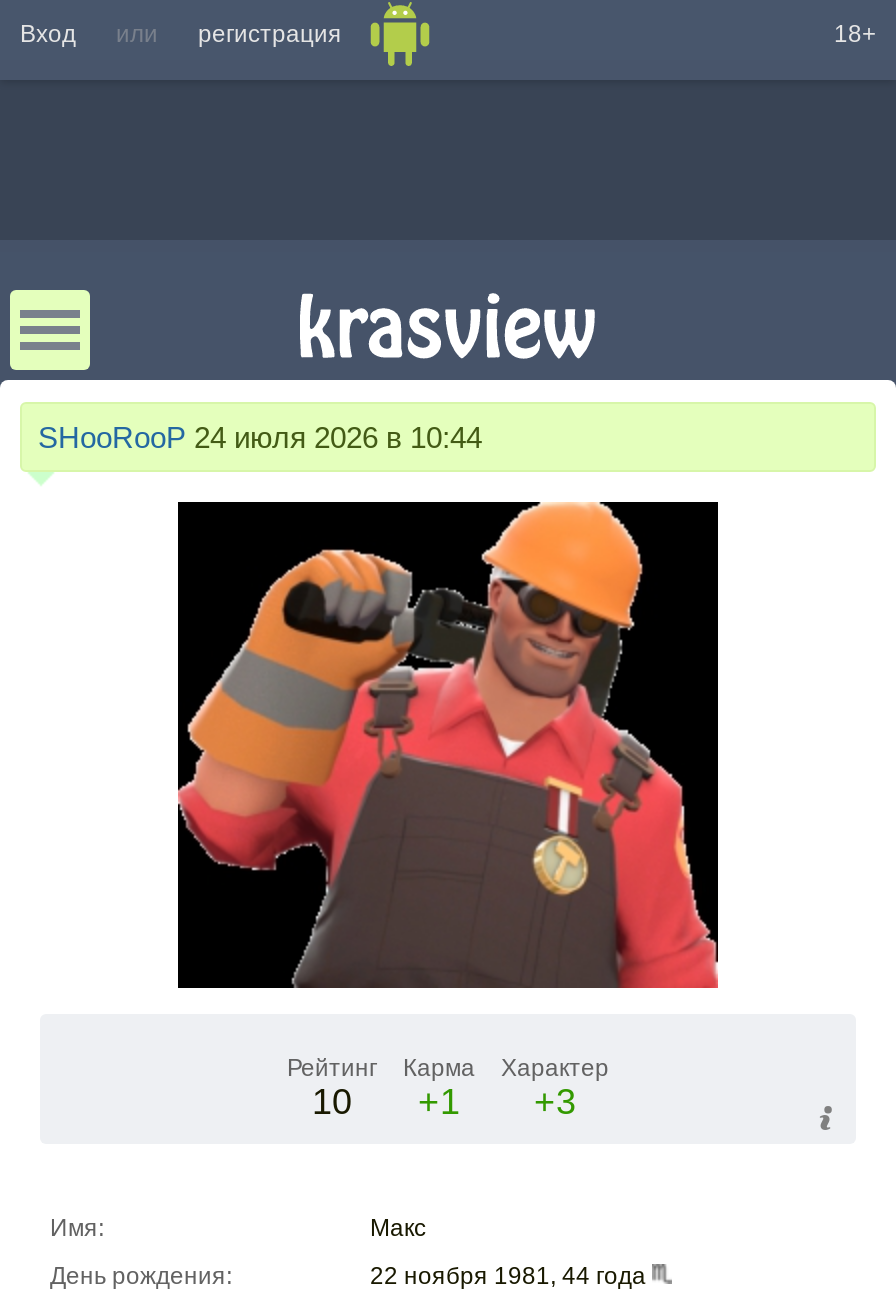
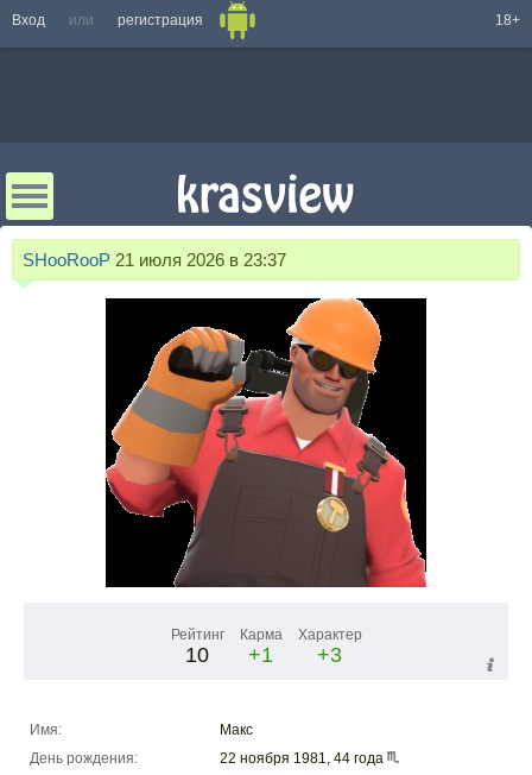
- SHooRooP 24 июля 2026 в 10:44
+ SHooRooP 21 июля 2026 в 23:37
